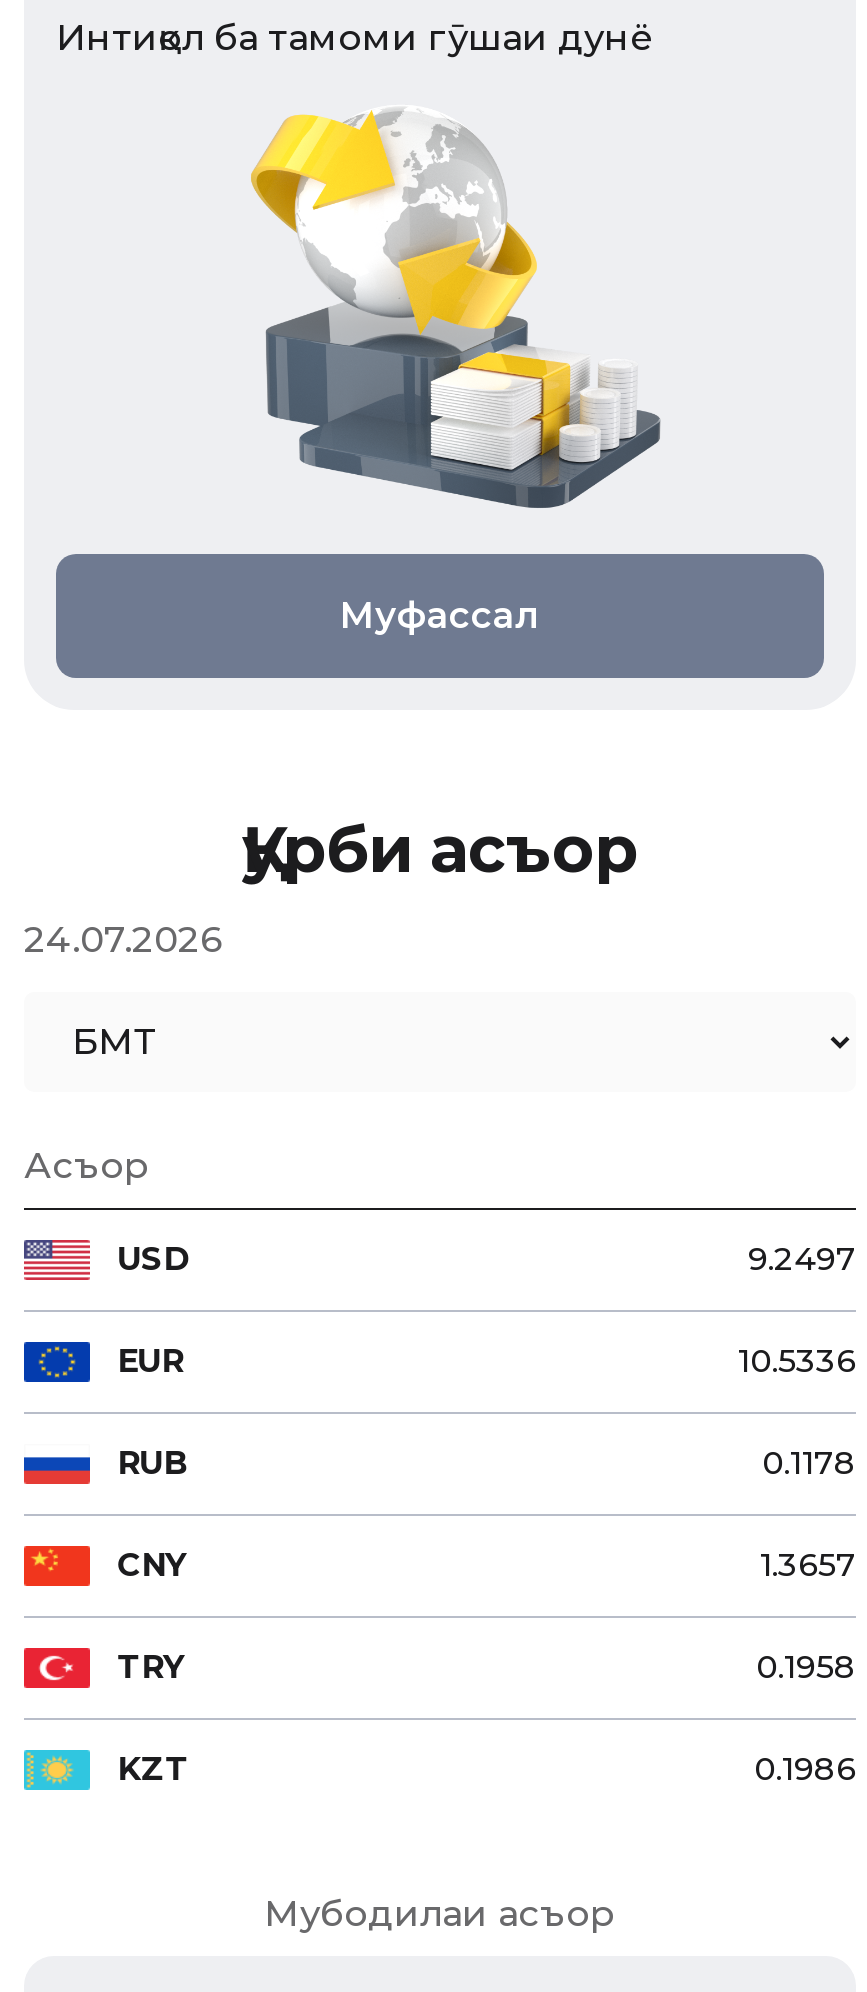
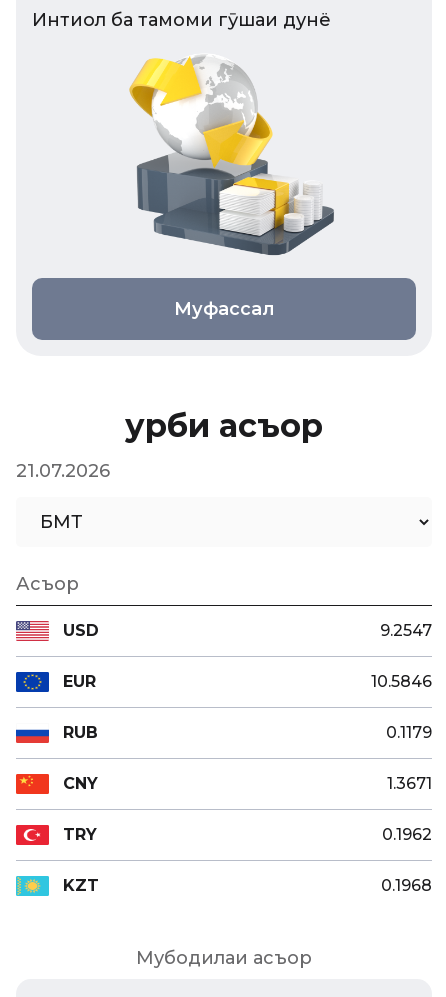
- 24.07.2026
+ 21.07.2026

- 9.2497
+ 9.2547

- 10.5336
+ 10.5846

- 0.1178
+ 0.1179

- 1.3657
+ 1.3671

- 0.1958
+ 0.1962

- 0.1986
+ 0.1968
